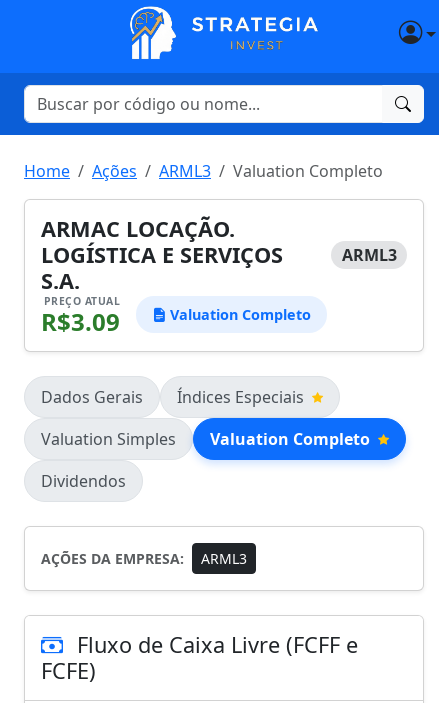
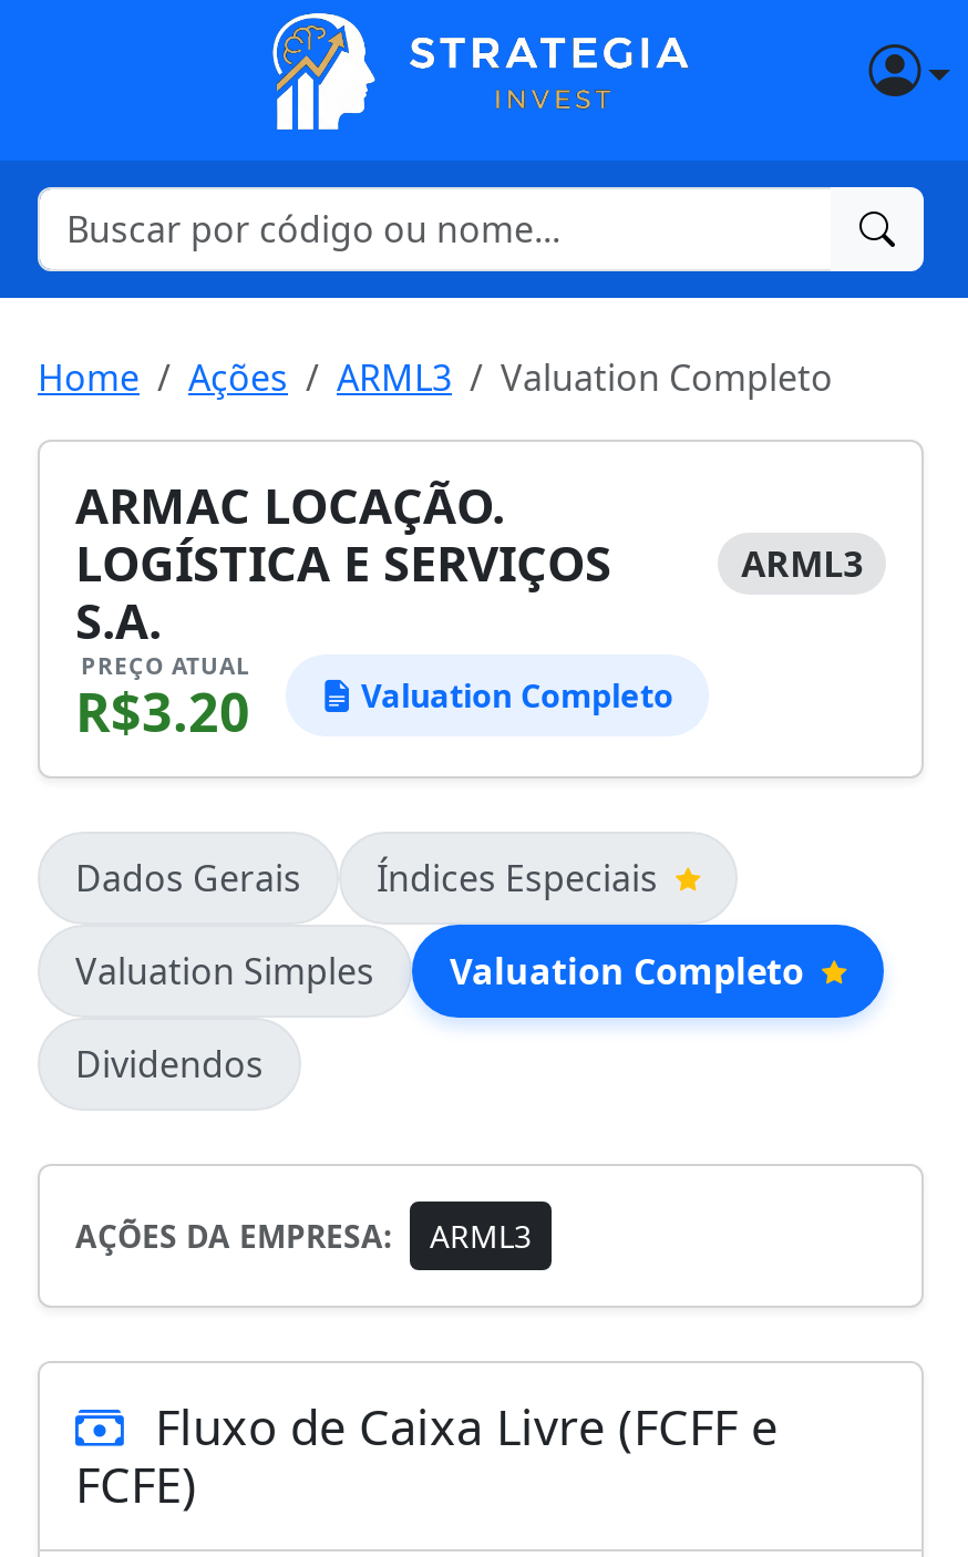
- R$3.09
+ R$3.20
